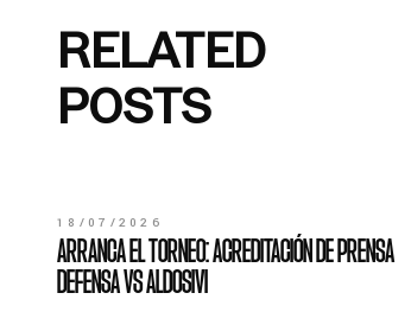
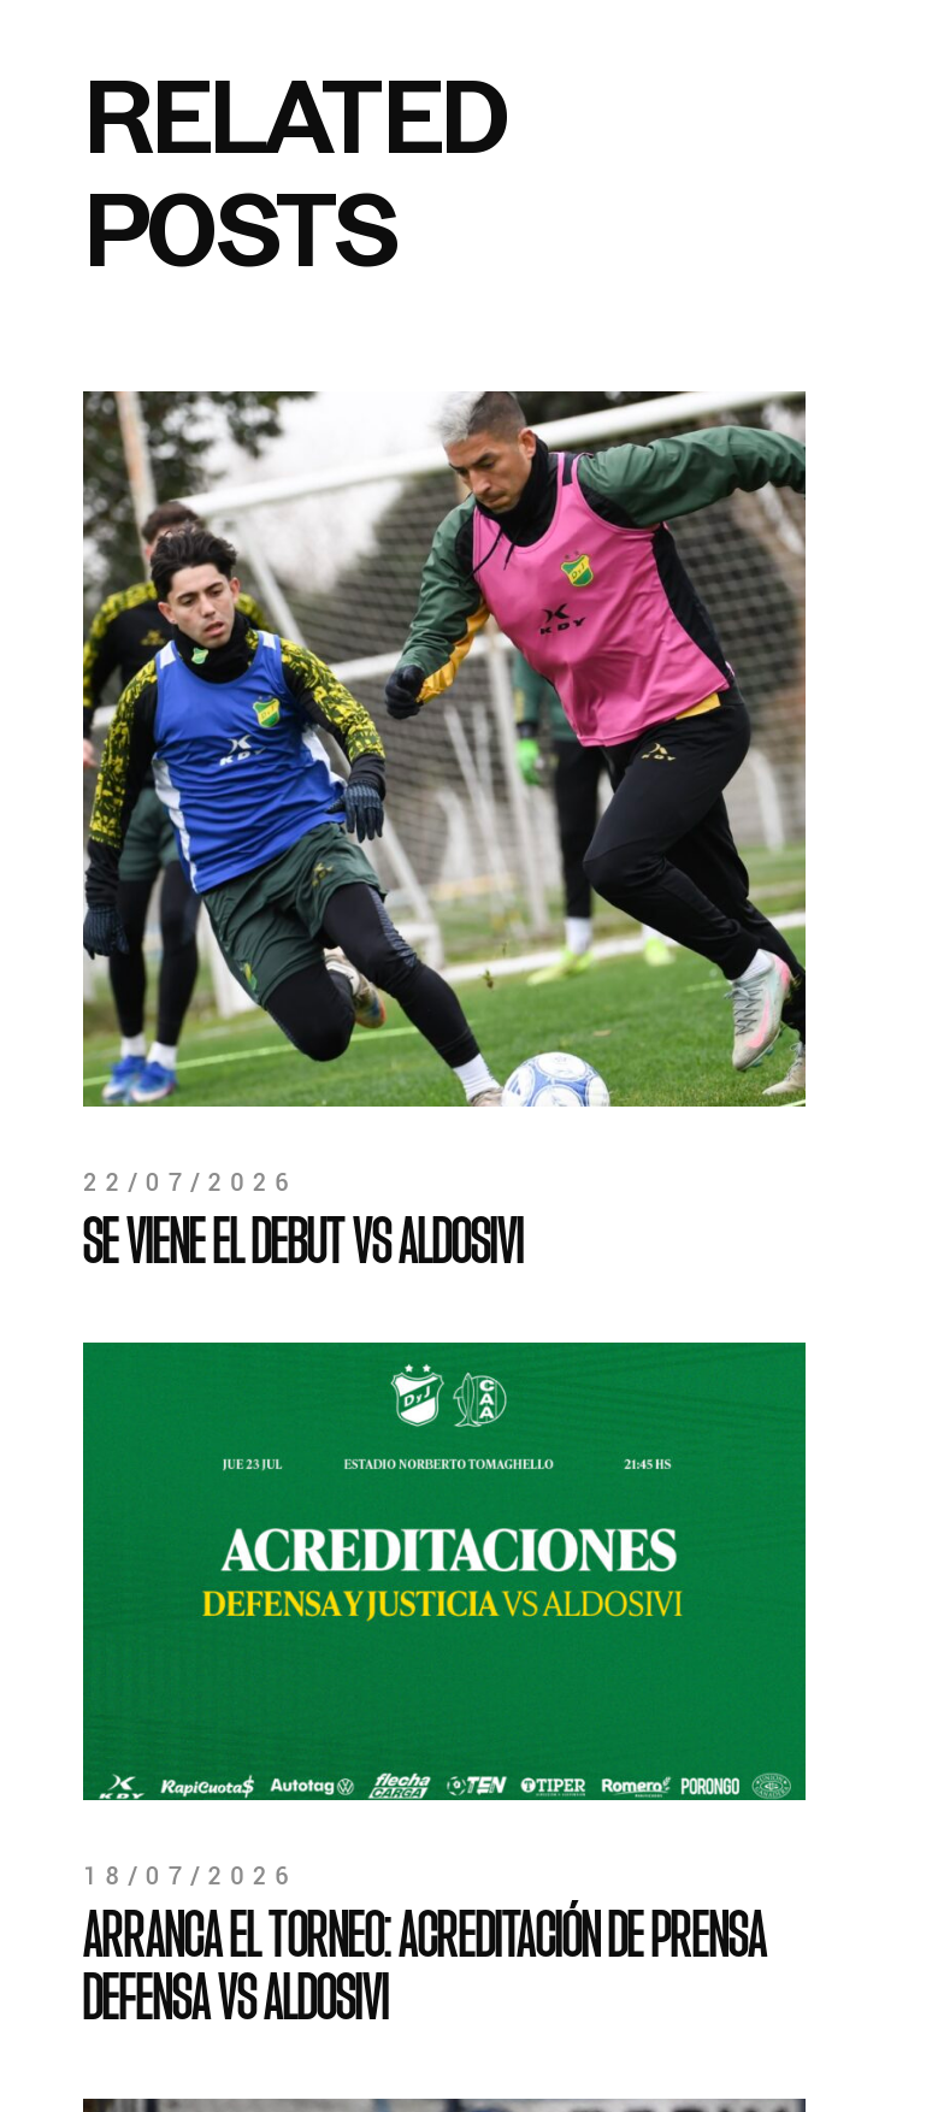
+ [image]
+ 22/07/2026
+ SE VIENE EL DEBUT VS ALDOSIVI

+ [image]
